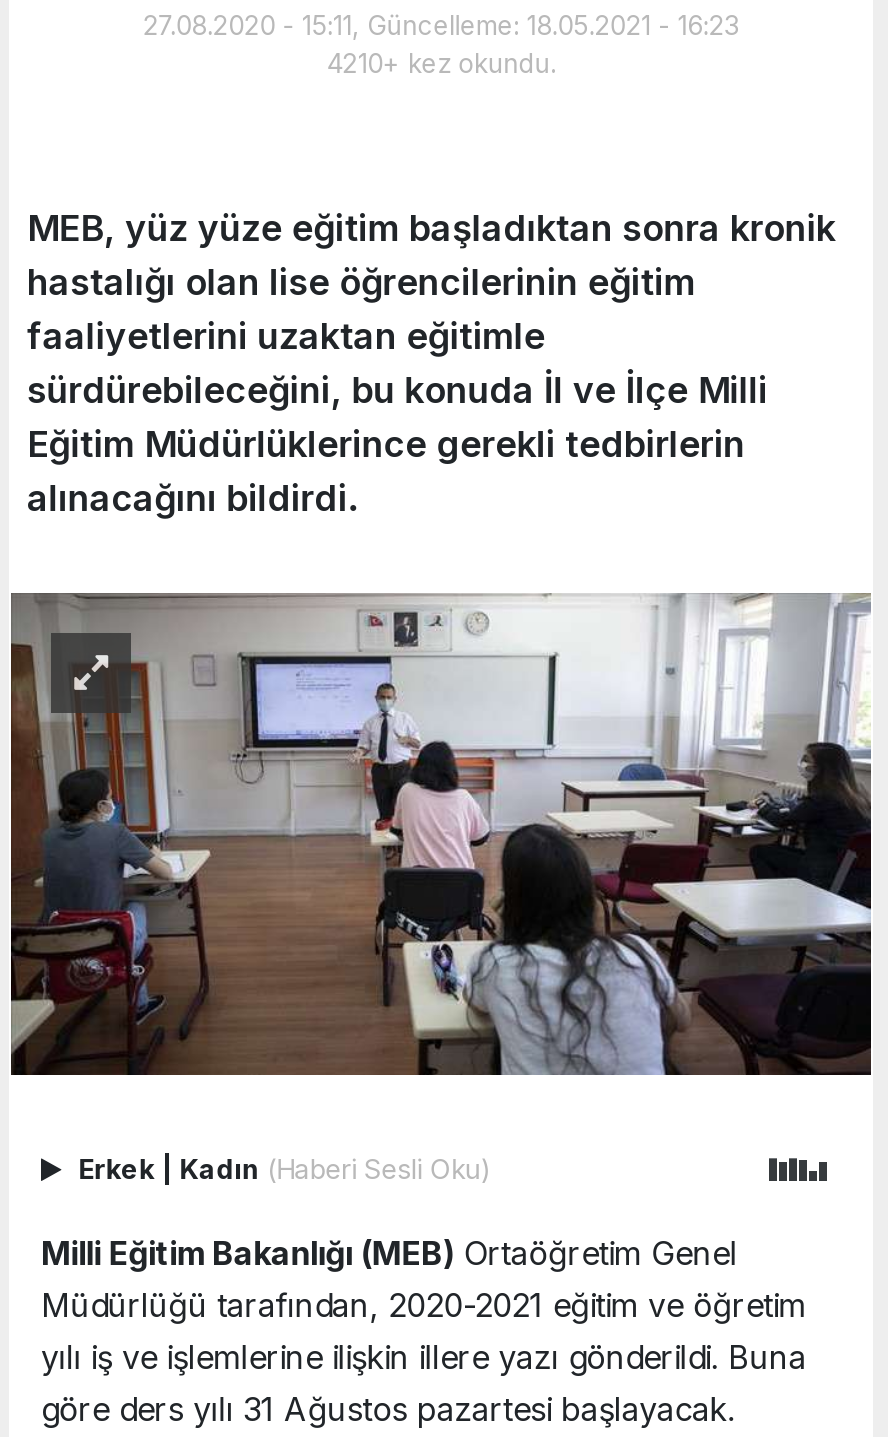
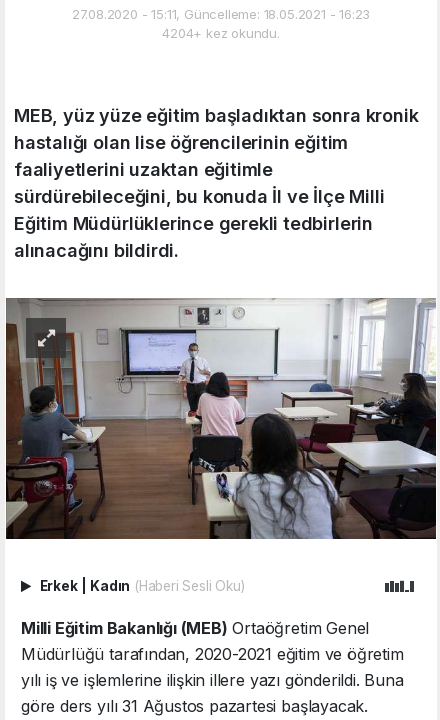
- 4210+ kez okundu.
+ 4204+ kez okundu.
